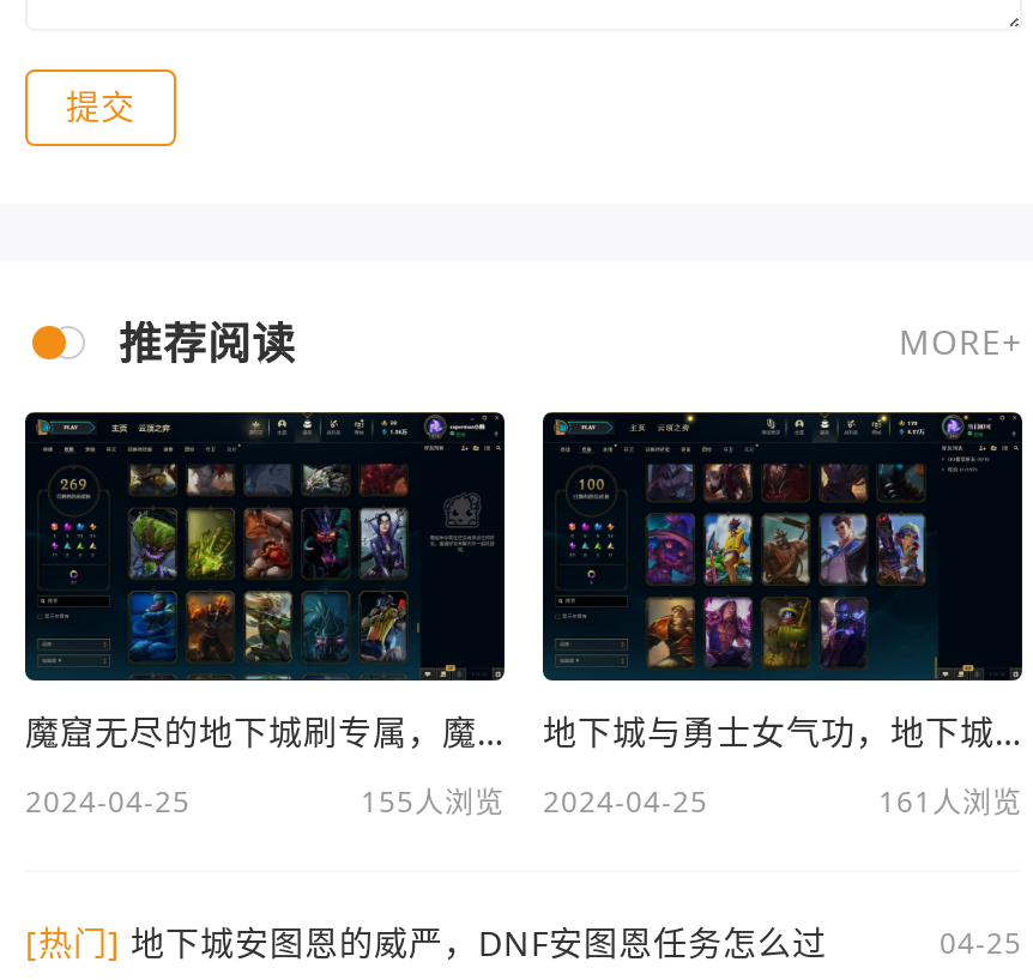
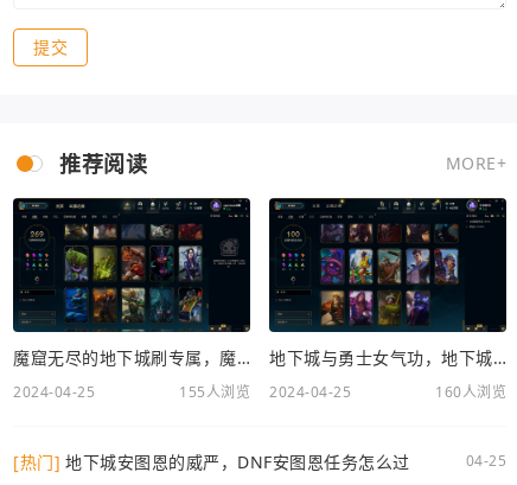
- 161人浏览
+ 160人浏览
